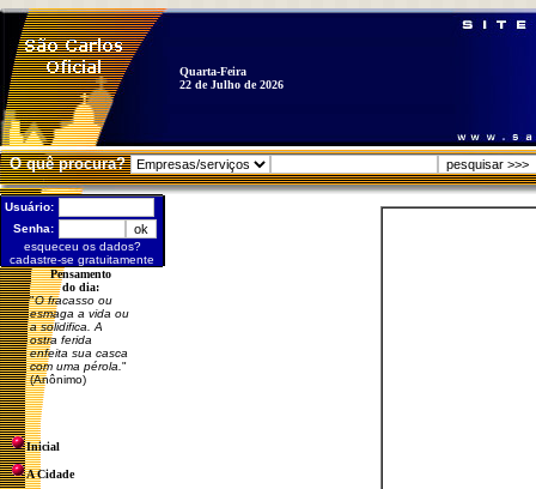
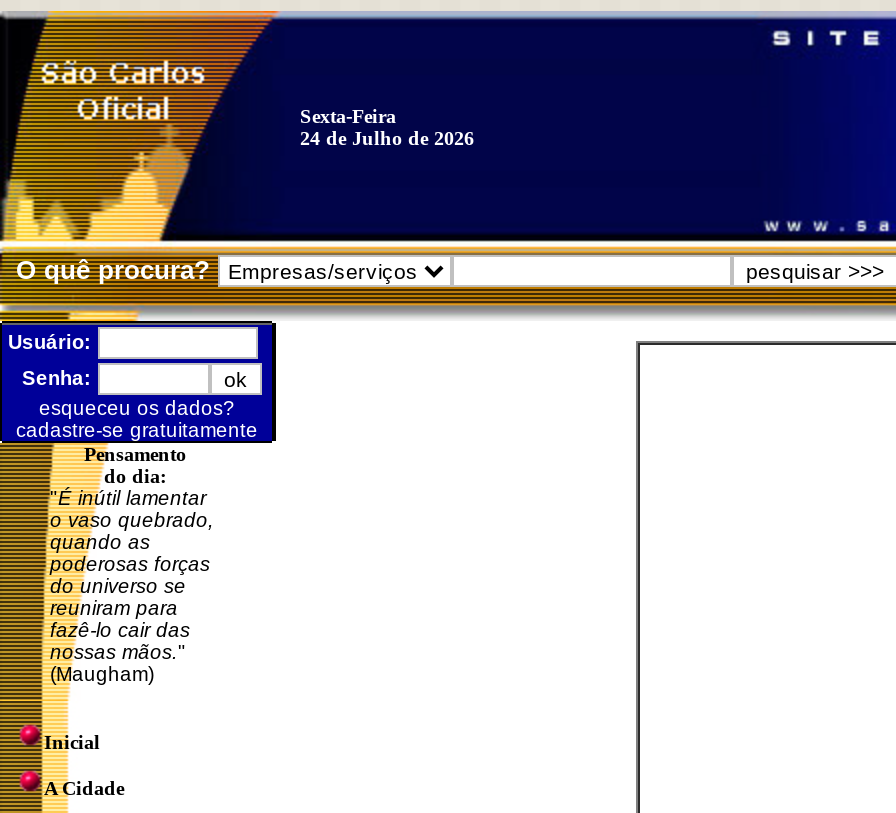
- Quarta-Feira
- 22 de Julho de 2026
+ Sexta-Feira
+ 24 de Julho de 2026

- "O fracasso ou
- esmaga a vida ou
- a solidifica. A
- ostra ferida
- enfeita sua casca
- com uma pérola."
- (Anônimo)
+ "É inútil lamentar
+ o vaso quebrado,
+ quando as
+ poderosas forças
+ do universo se
+ reuniram para
+ fazê-lo cair das
+ nossas mãos. "
+ (Maugham)
